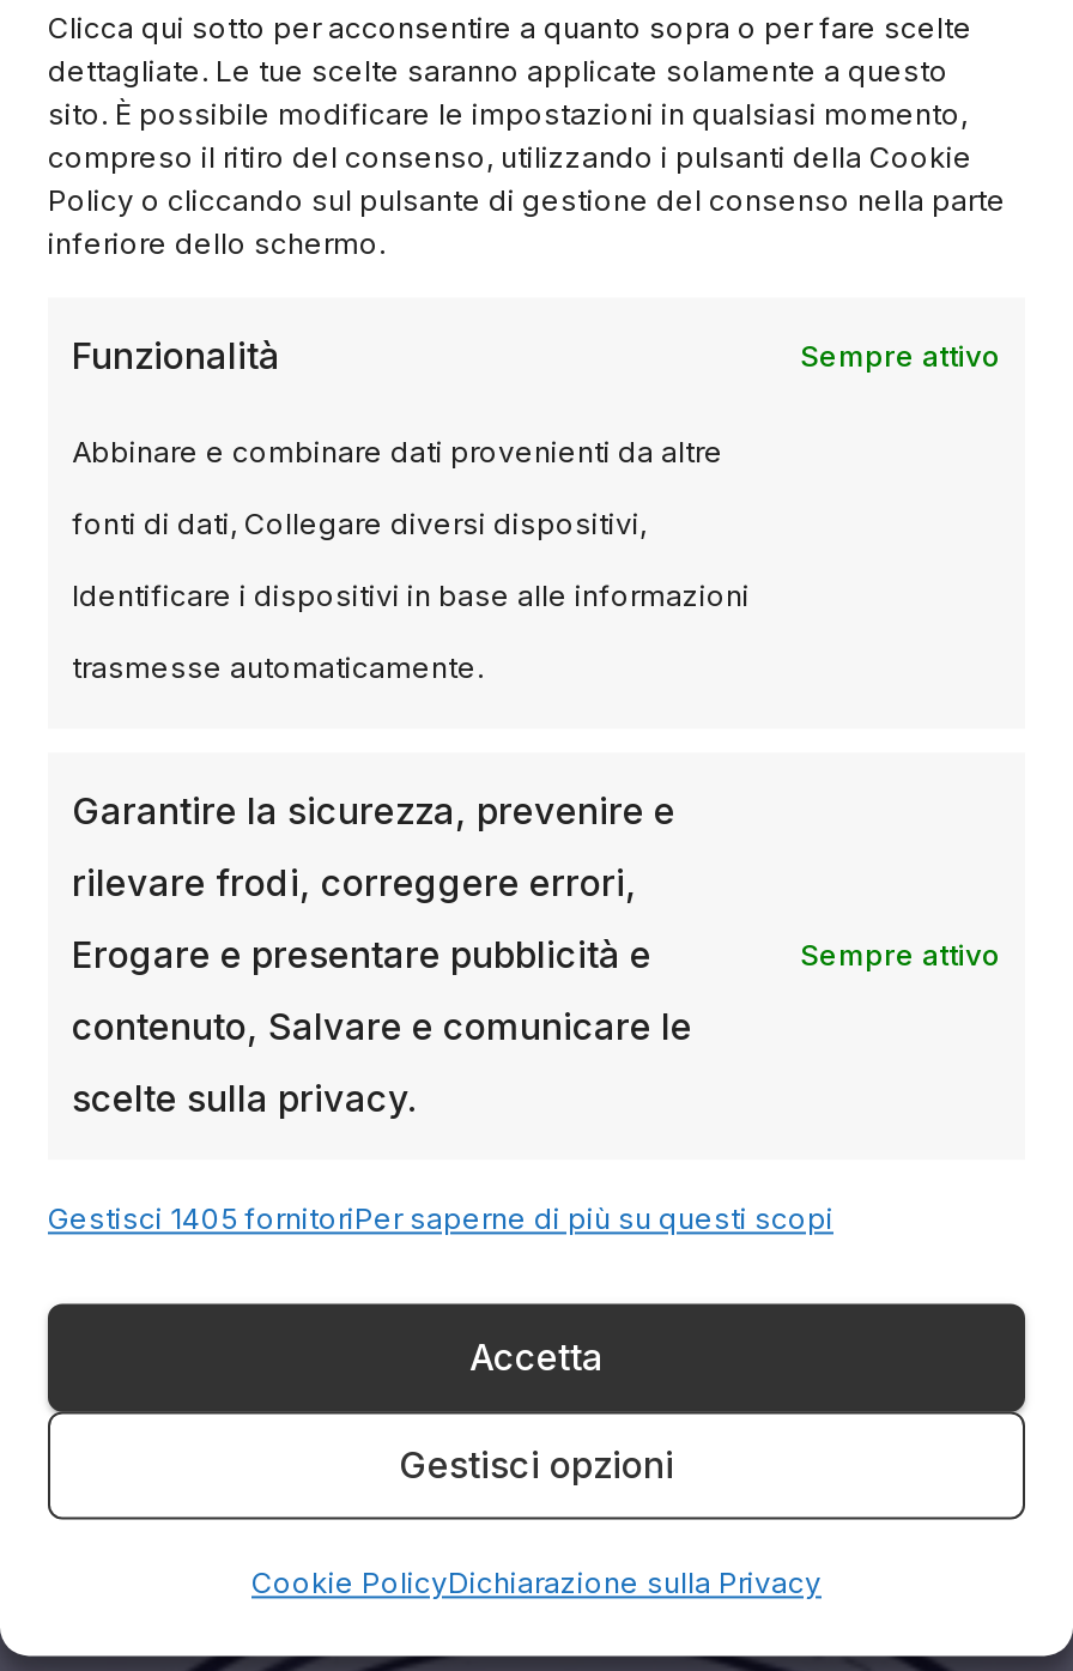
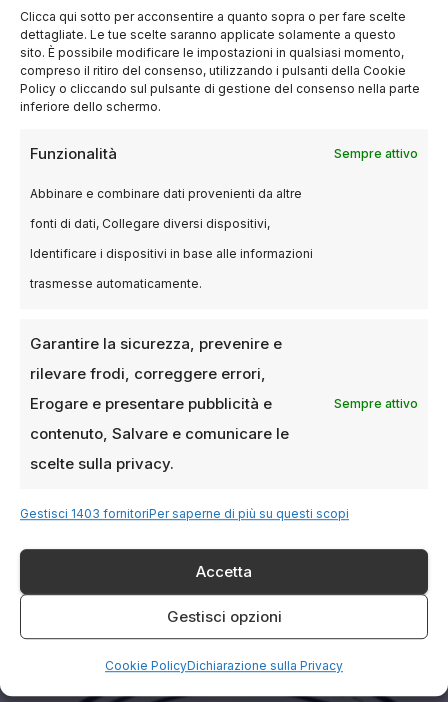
- Gestisci 1405 fornitoriPer saperne di più su questi scopi
+ Gestisci 1403 fornitoriPer saperne di più su questi scopi
